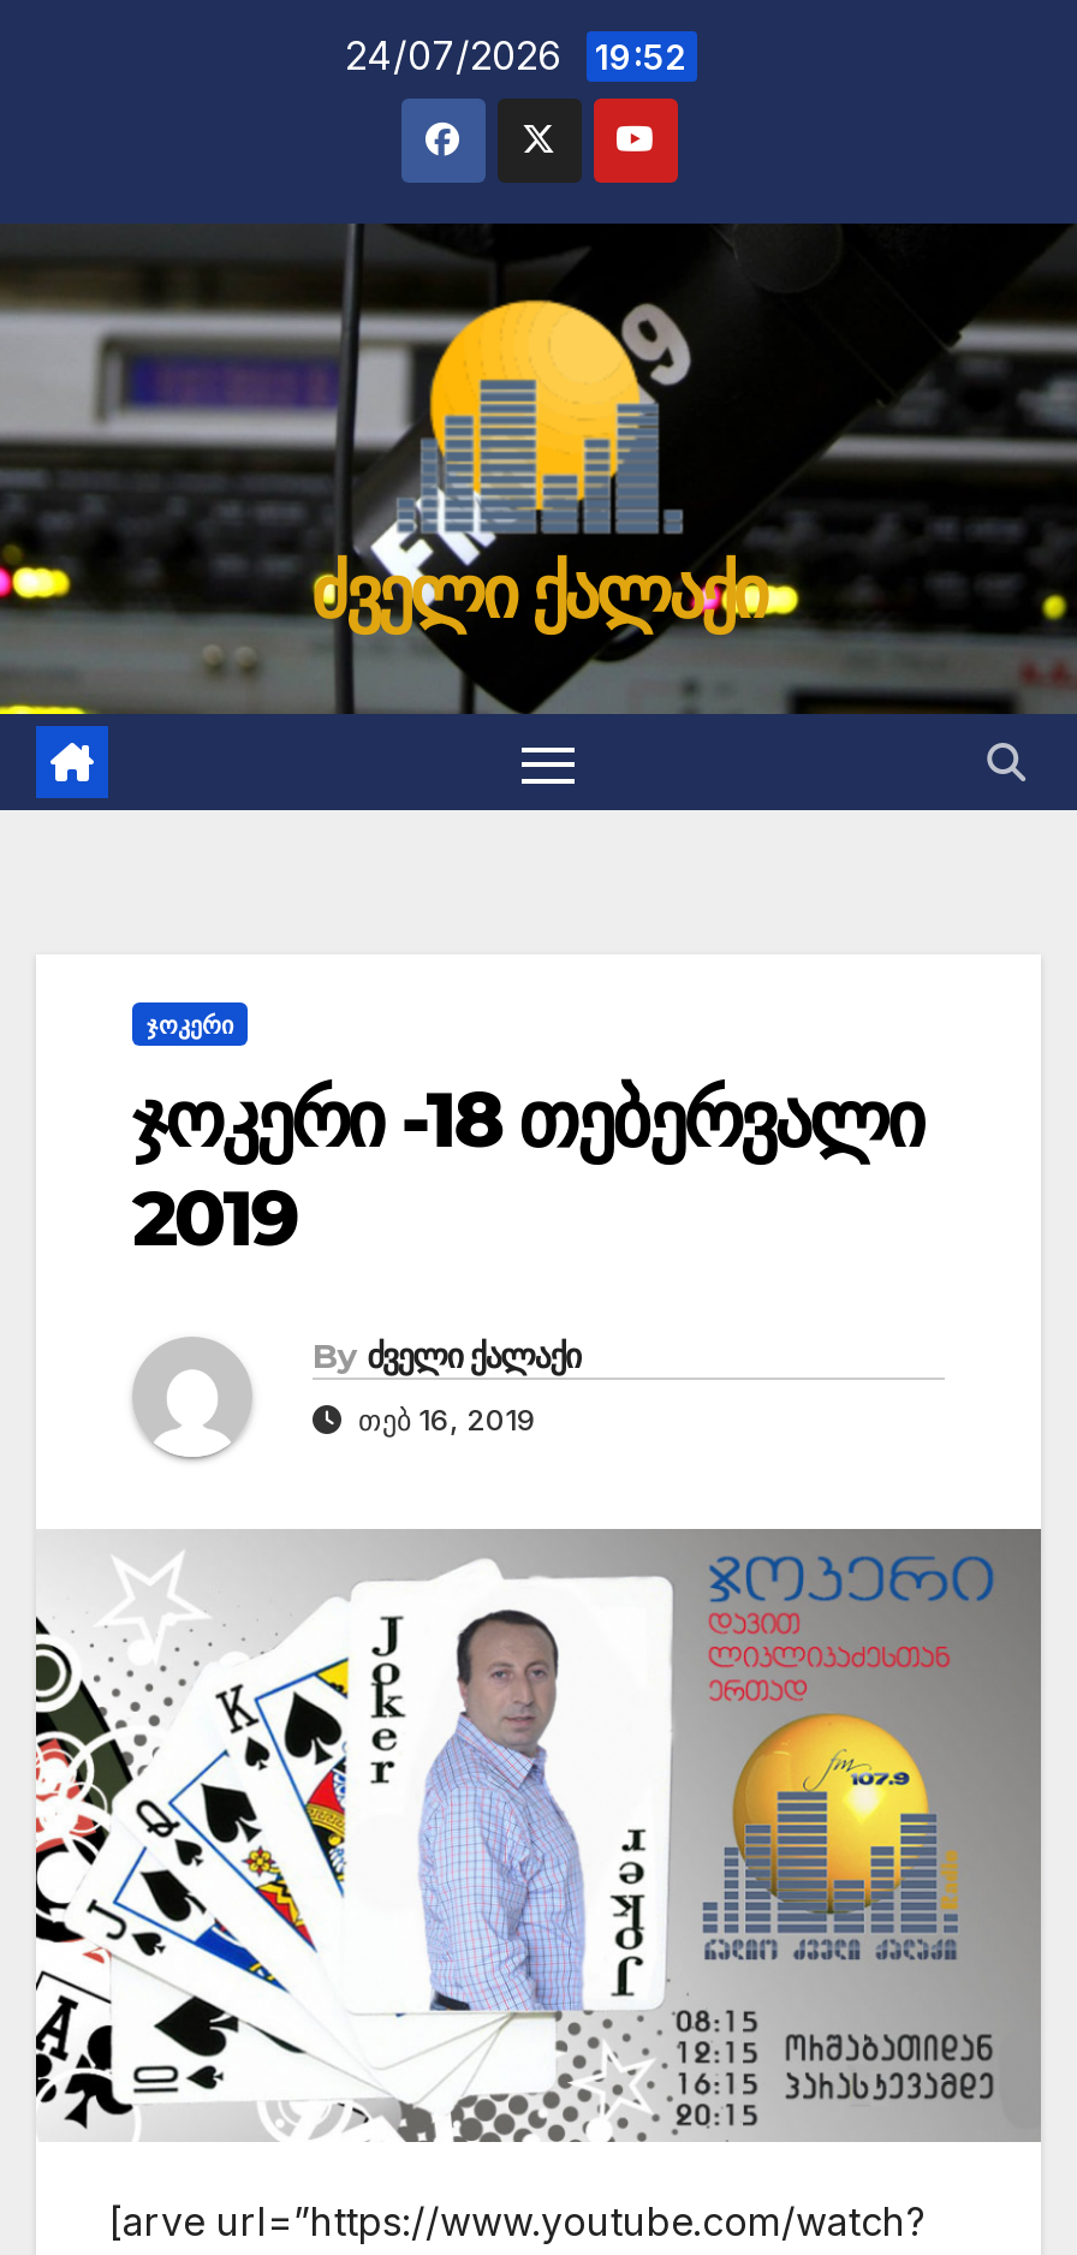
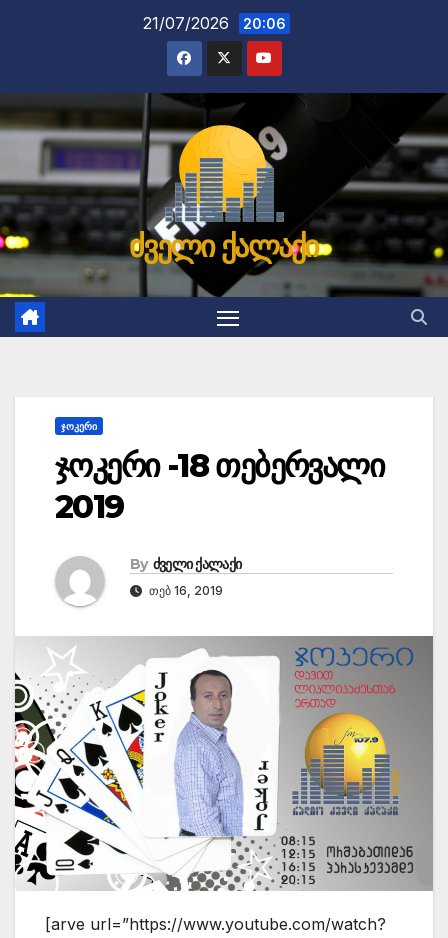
- 24/07/2026 19:52
+ 21/07/2026 20:06
